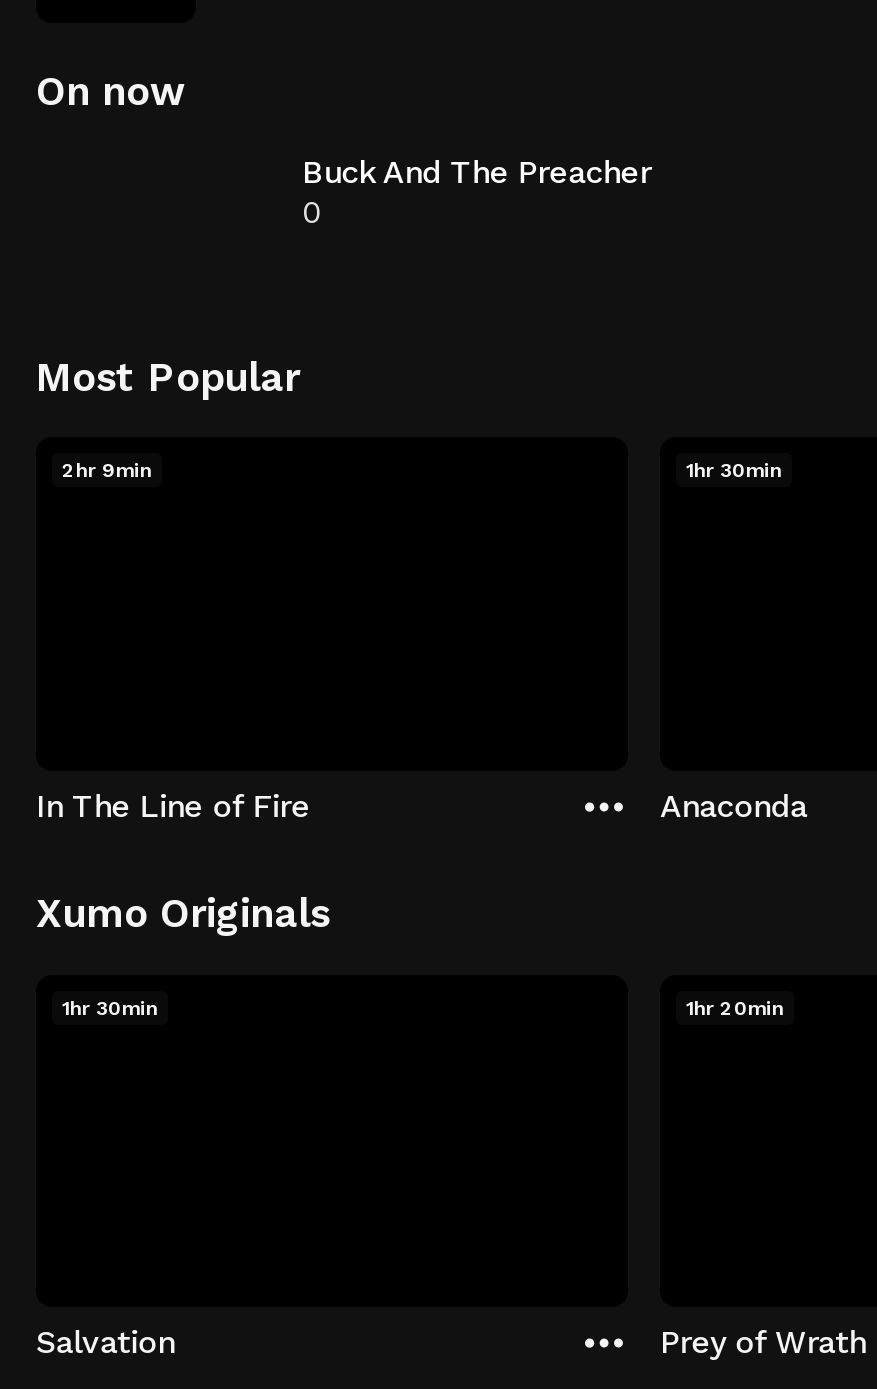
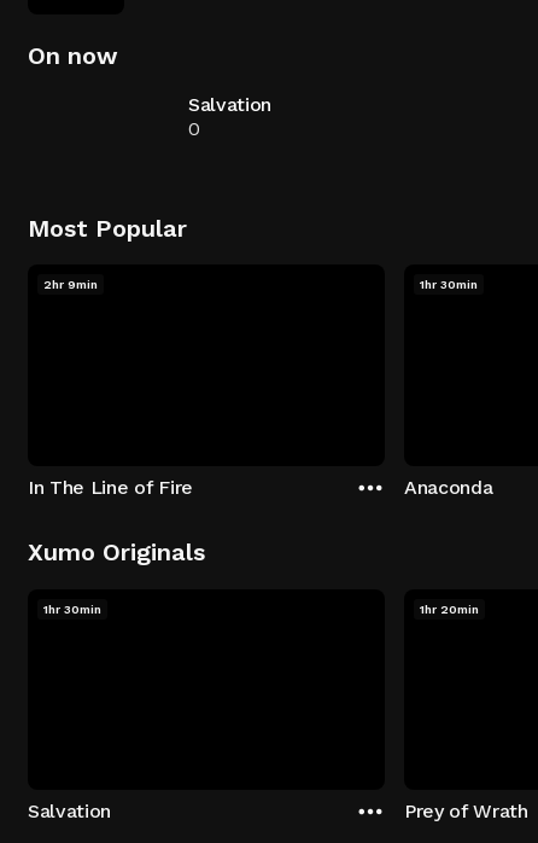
- Buck And The Preacher
+ Salvation
